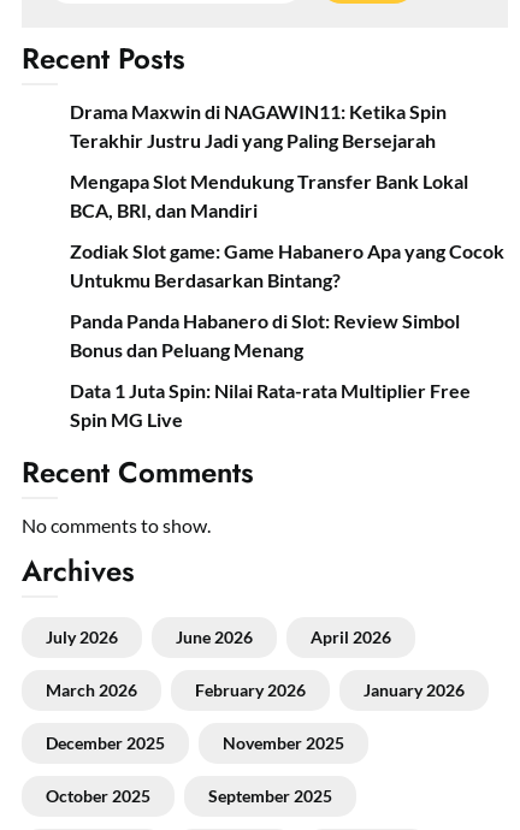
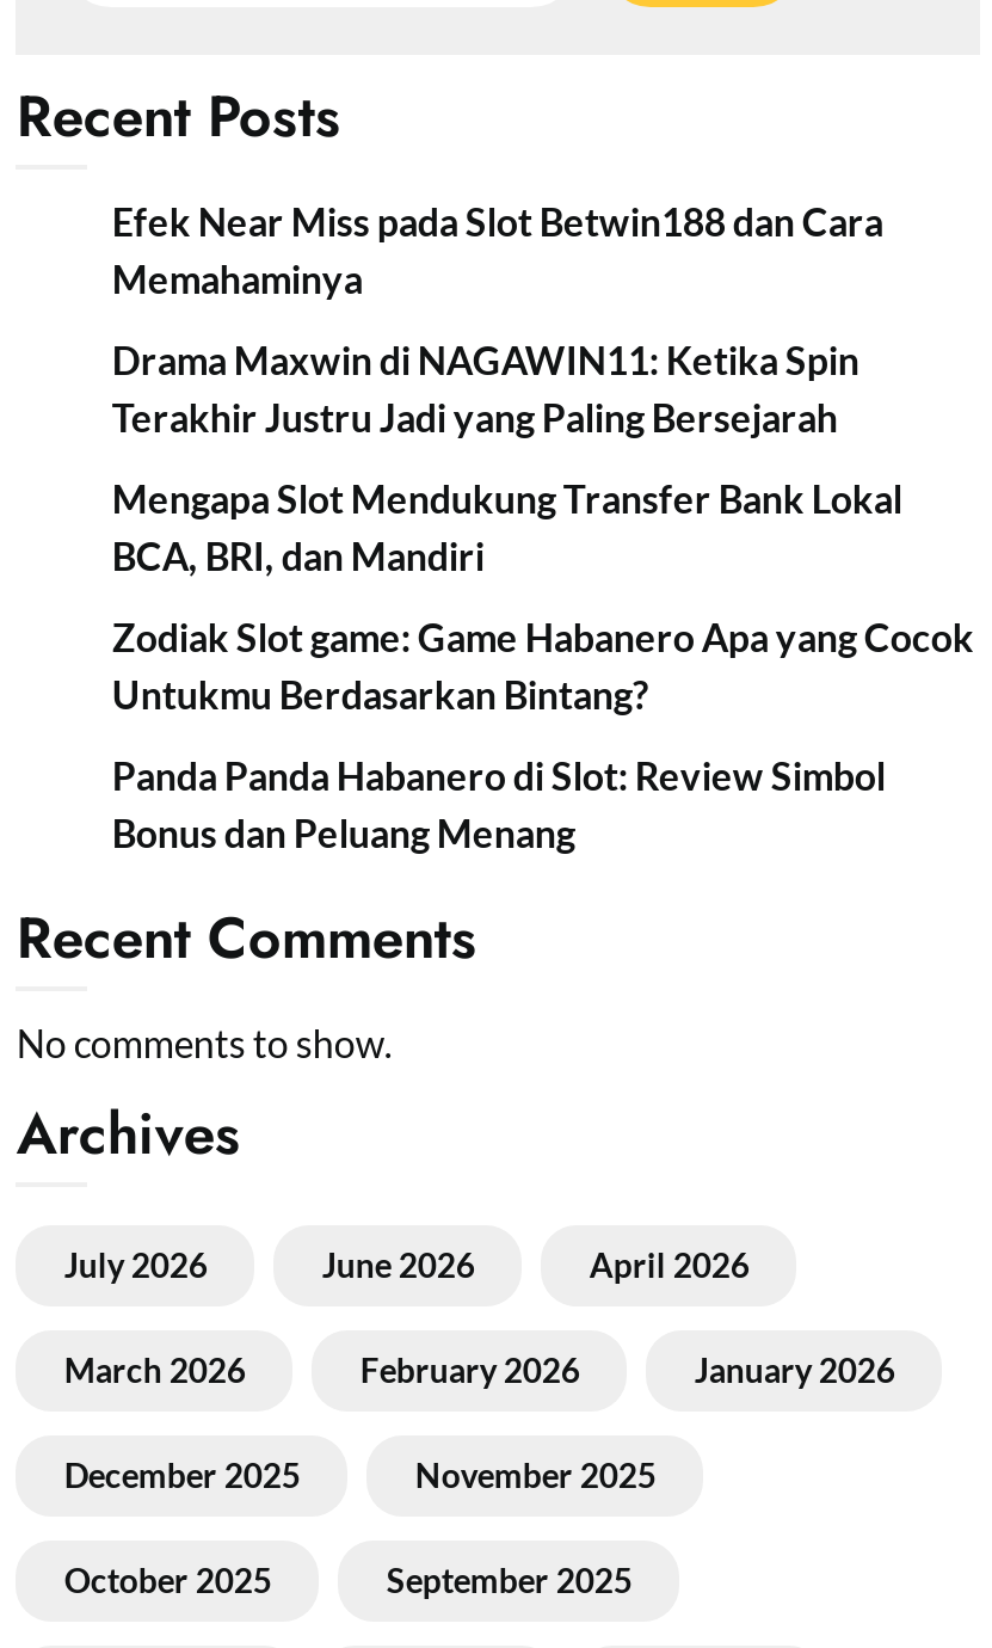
+ Efek Near Miss pada Slot Betwin188 dan Cara
+ Memahaminya

moved down: Drama Maxwin di NAGAWIN11: Ketika Spin | Terakhir Justru Jadi yang Paling Bersejarah | Mengapa Slot Mendukung Transfer Bank Lokal | BCA, BRI, dan Mandiri | Zodiak Slot game: Game Habanero Apa yang Cocok | Untukmu Berdasarkan Bintang? | Panda Panda Habanero di Slot: Review Simbol | Bonus dan Peluang Menang

- Data 1 Juta Spin: Nilai Rata-rata Multiplier Free
- Spin MG Live
